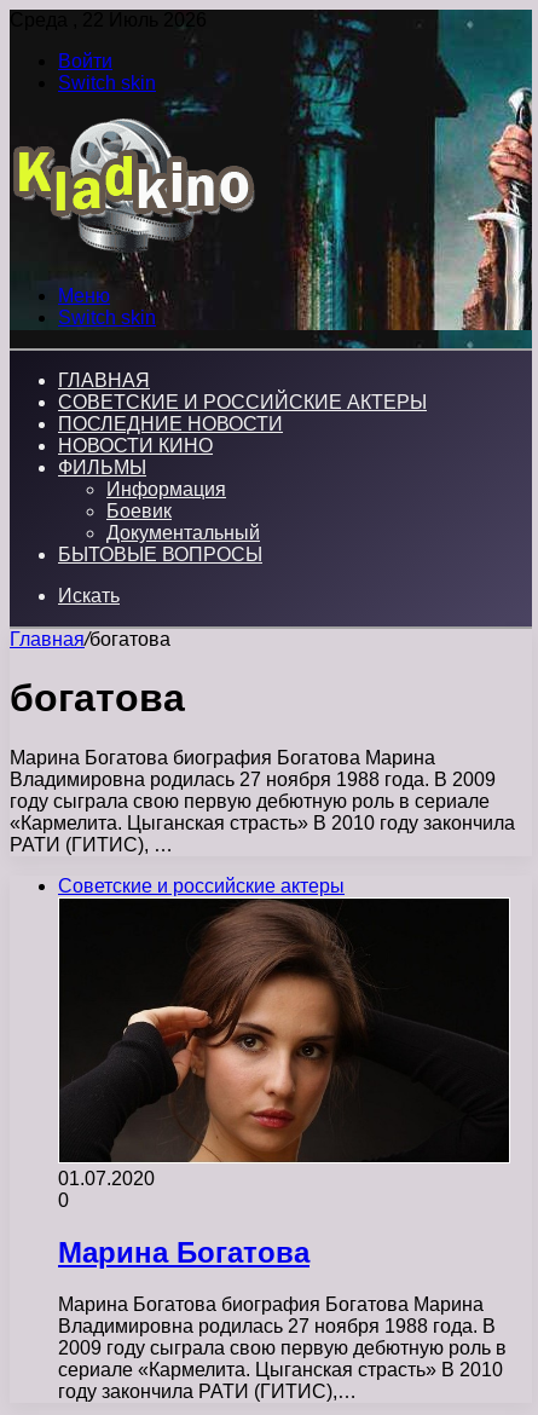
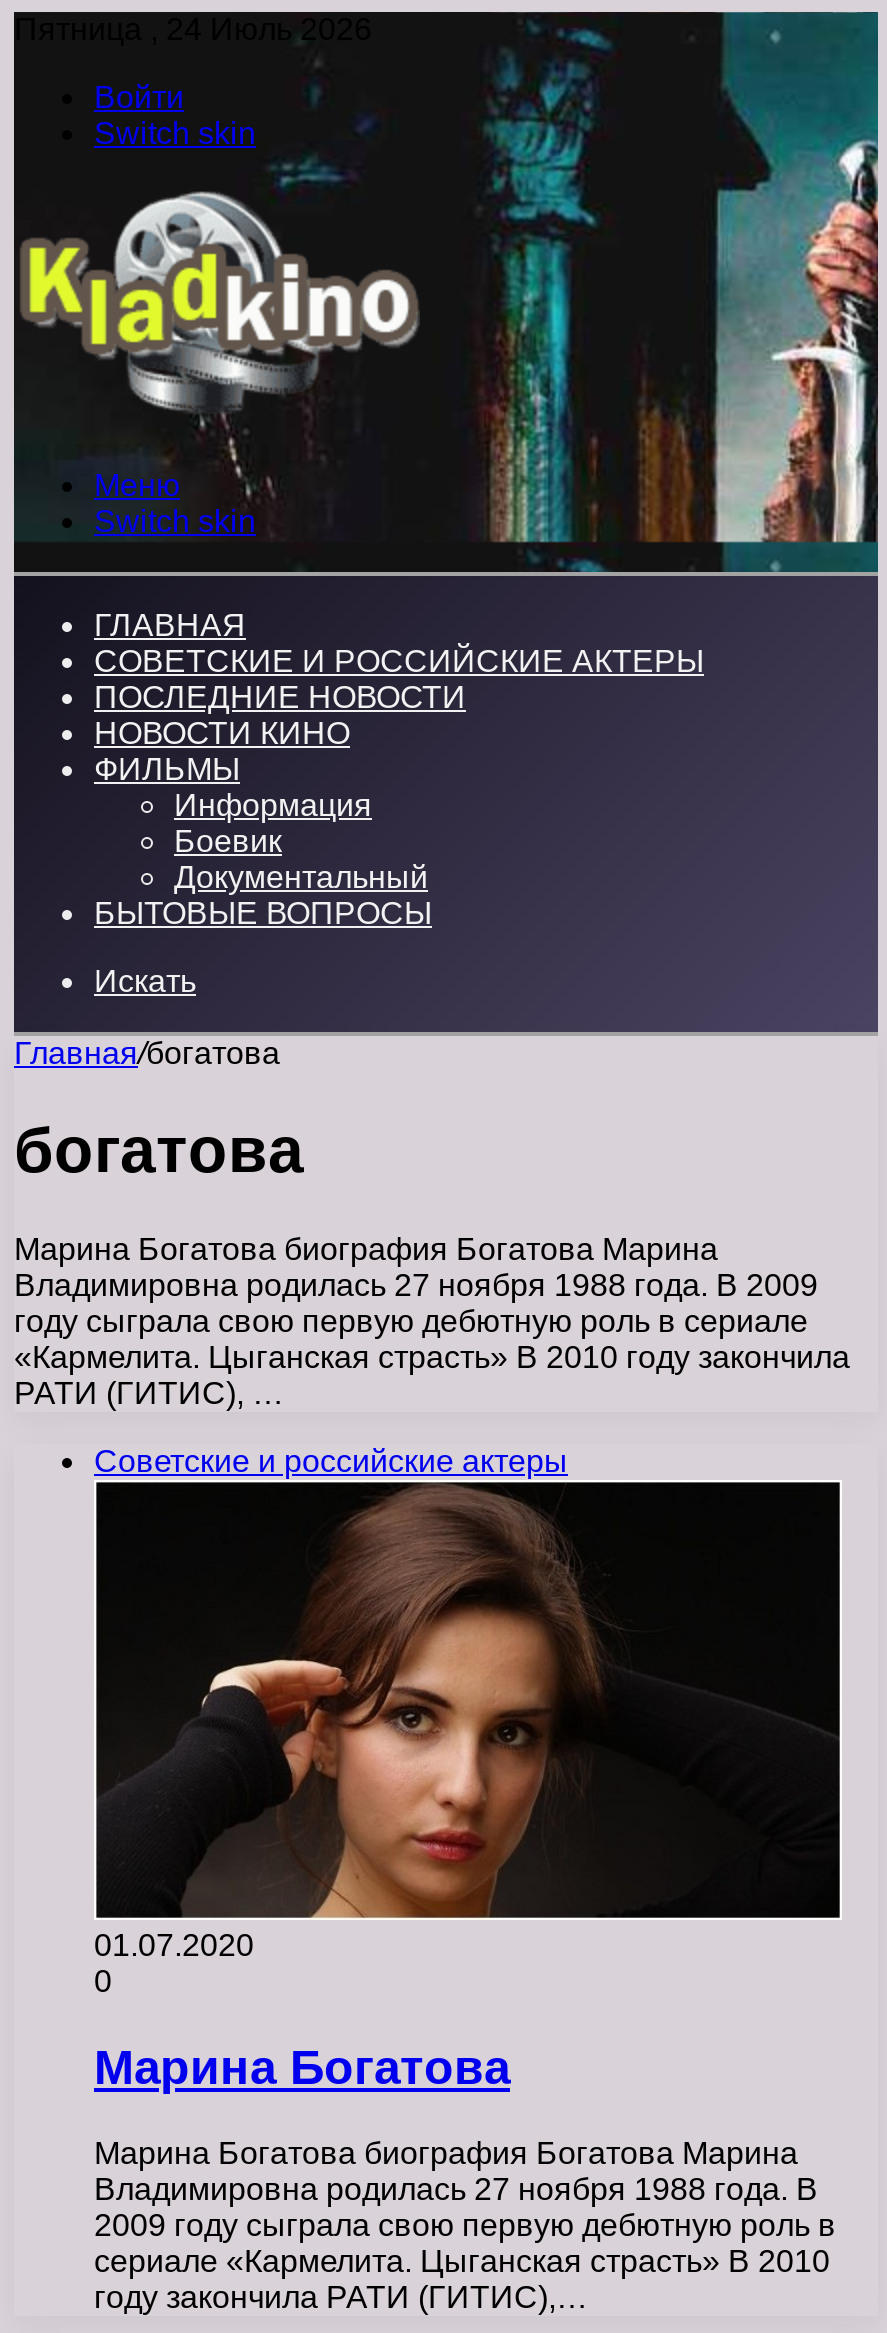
- Среда , 22 Июль 2026
+ Пятница , 24 Июль 2026
